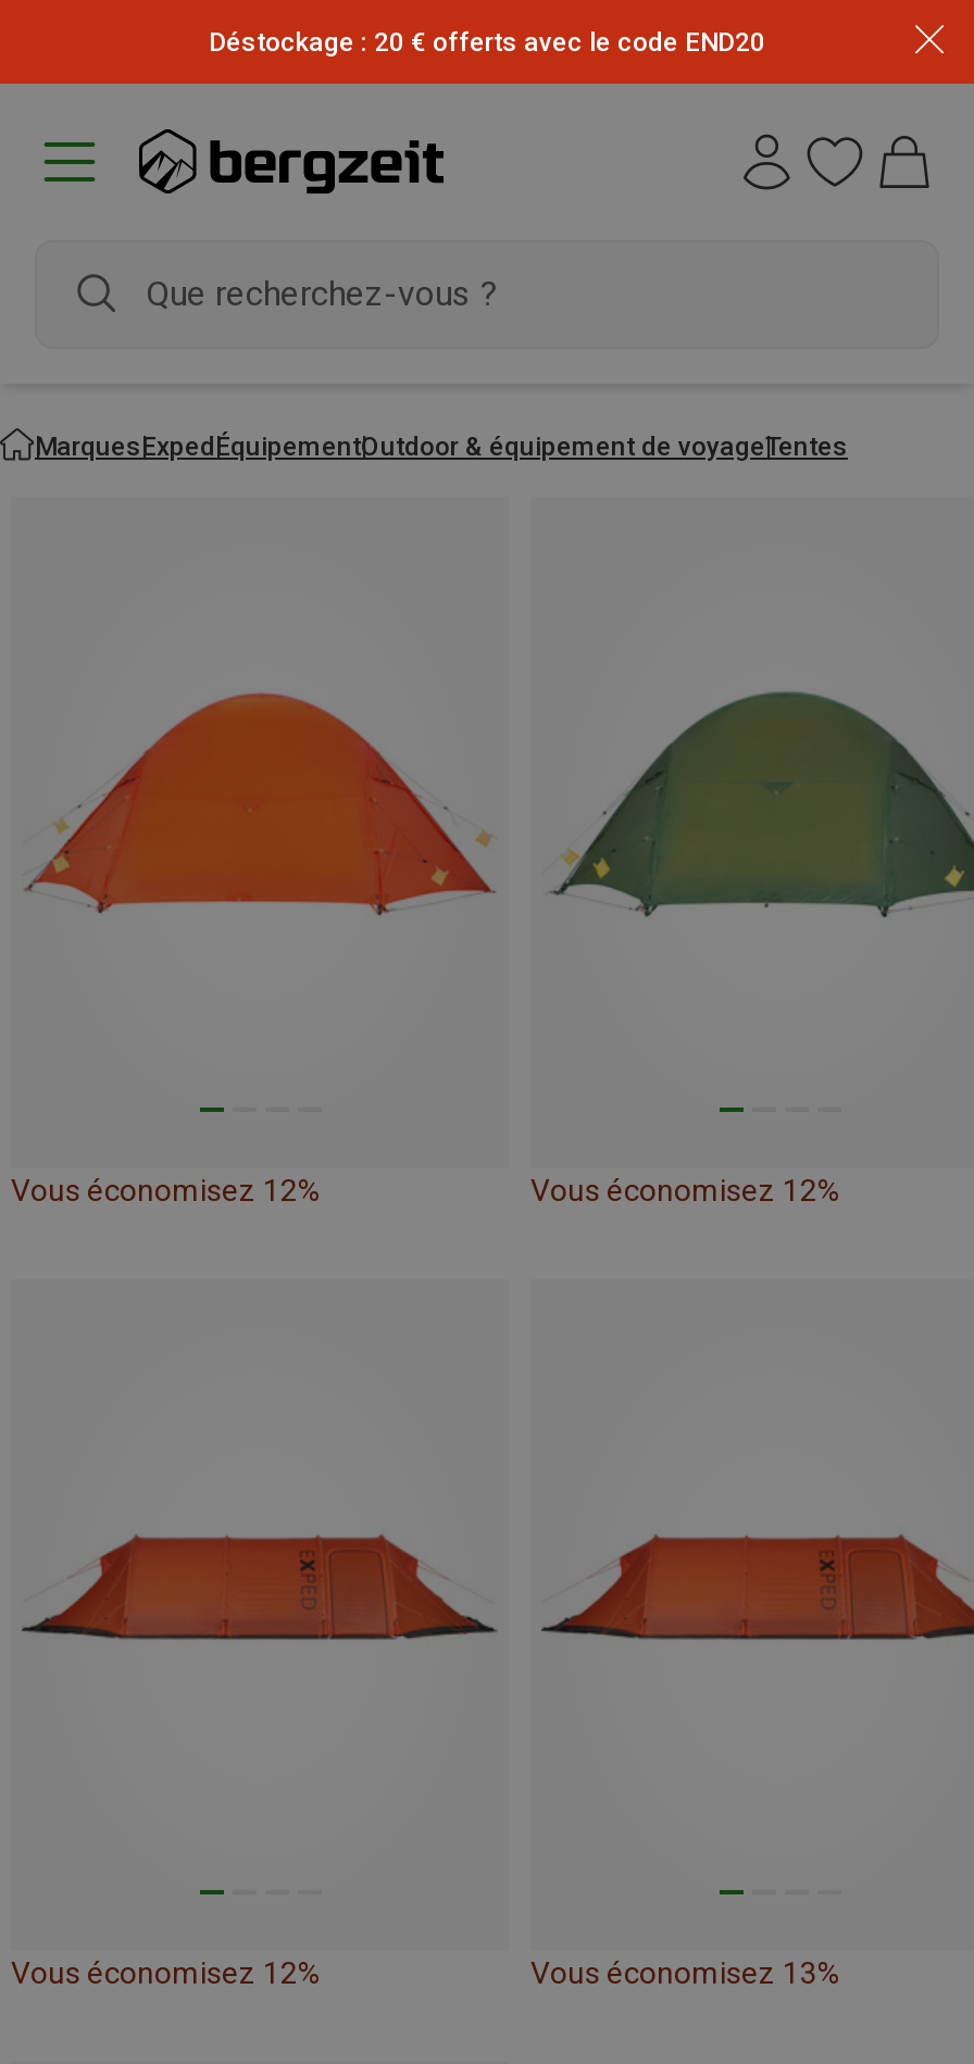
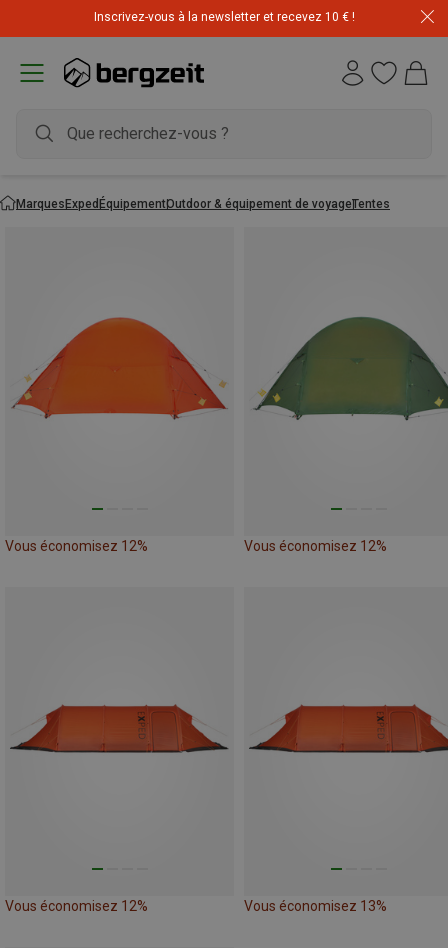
- Déstockage : 20 € offerts avec le code END20
+ Inscrivez-vous à la newsletter et recevez 10 € !
